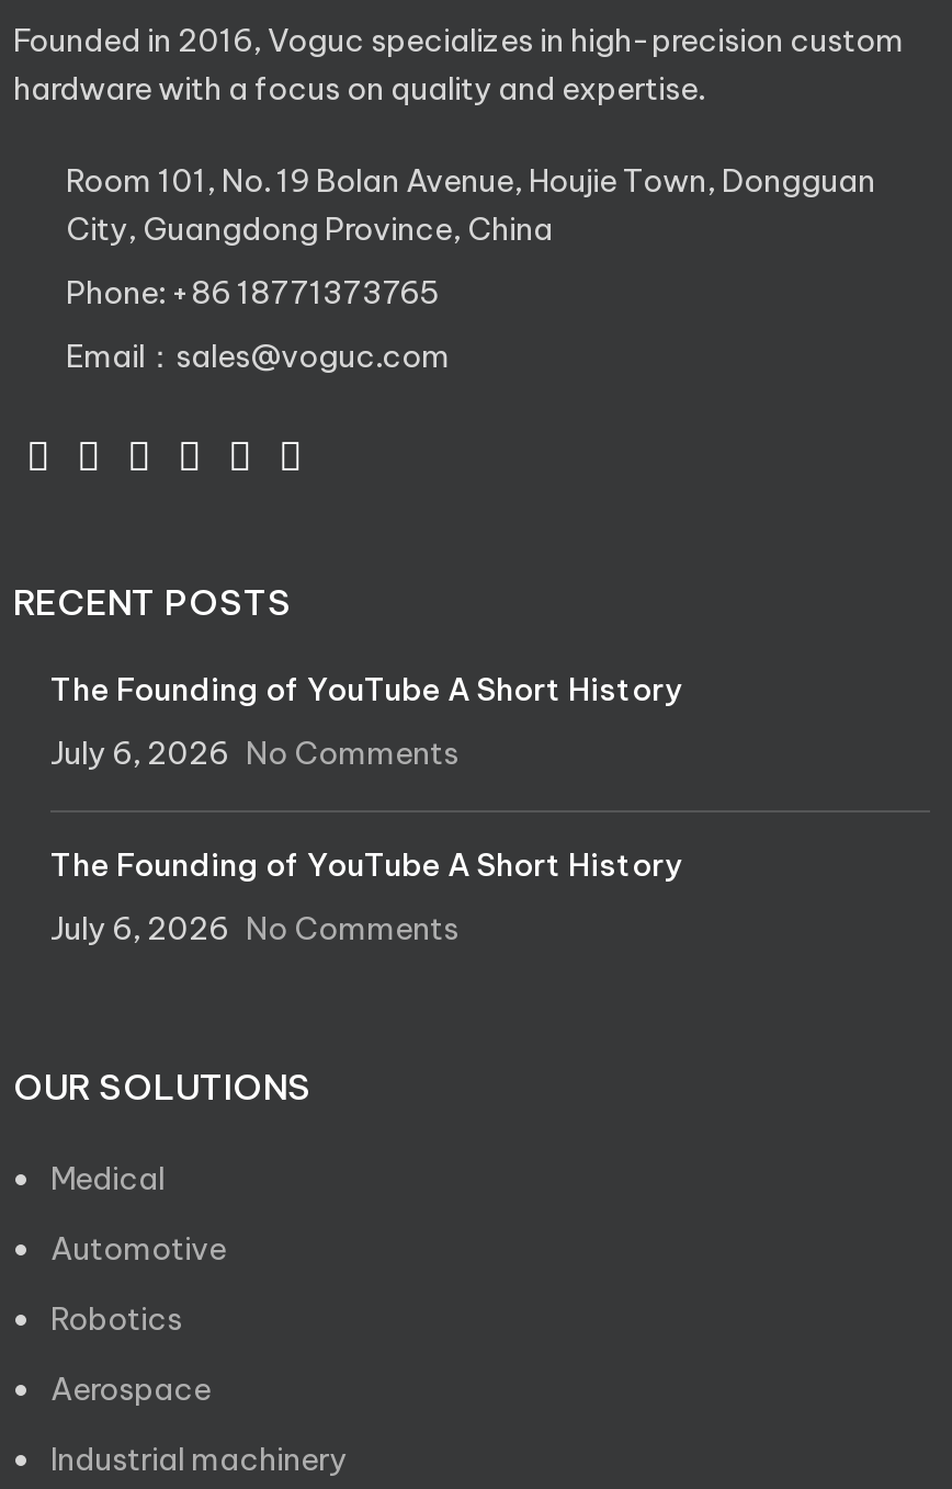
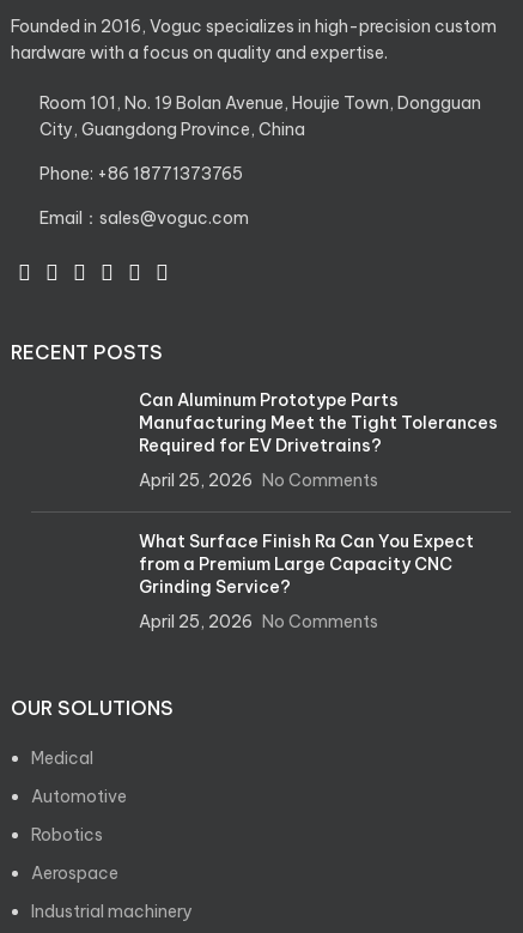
- The Founding of YouTube A Short History
+ Can Aluminum Prototype Parts
+ Manufacturing Meet the Tight Tolerances
+ Required for EV Drivetrains?

- July 6, 2026 No Comments
+ April 25, 2026 No Comments

- The Founding of YouTube A Short History
+ What Surface Finish Ra Can You Expect
+ from a Premium Large Capacity CNC
+ Grinding Service?

- July 6, 2026 No Comments
+ April 25, 2026 No Comments
